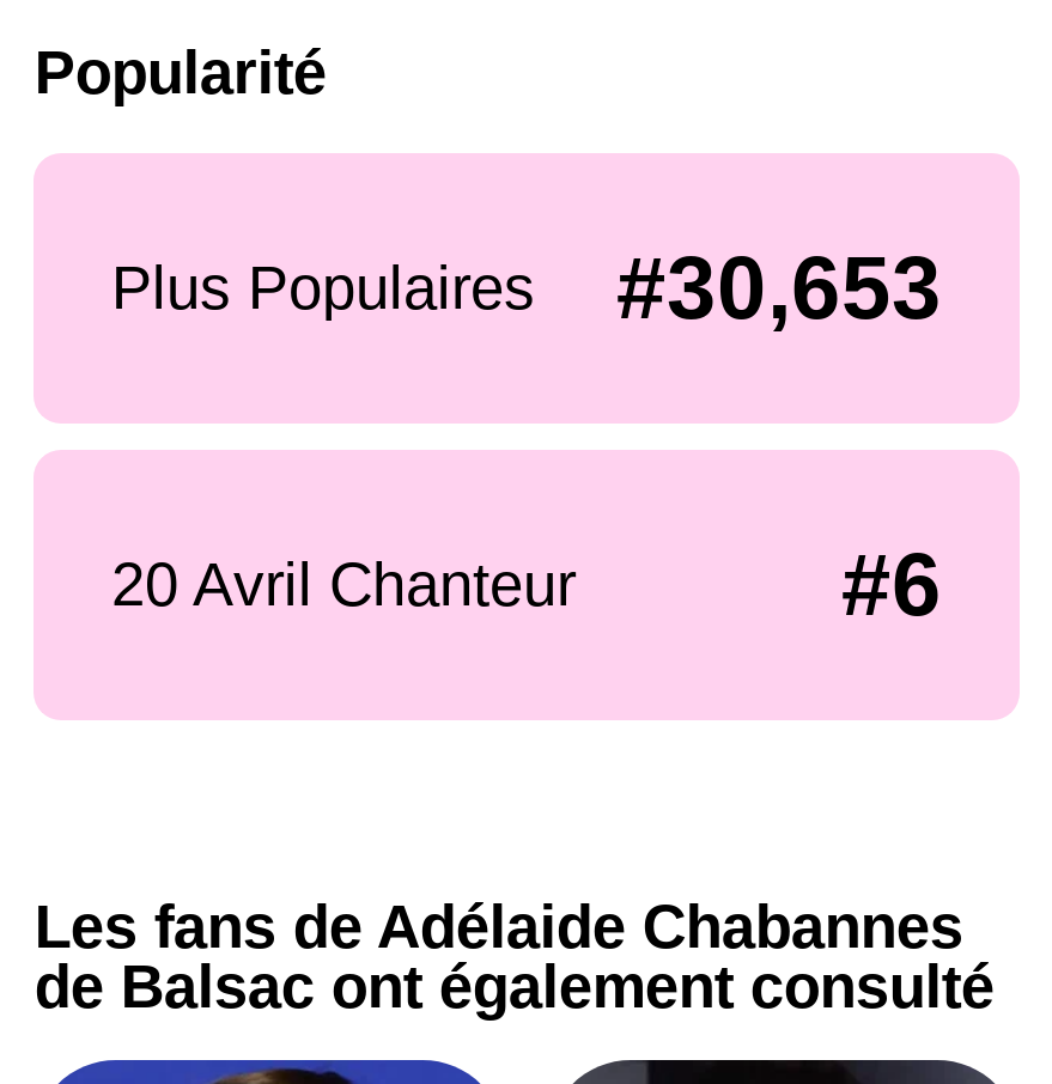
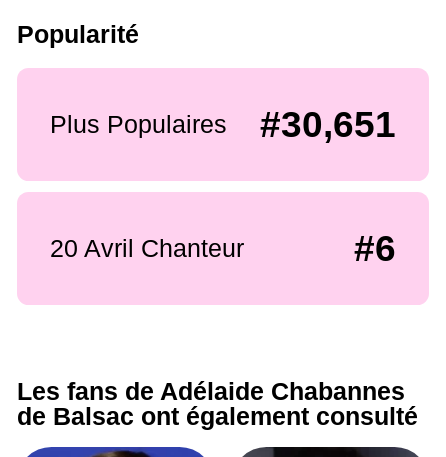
- Plus Populaires #30,653
+ Plus Populaires #30,651
